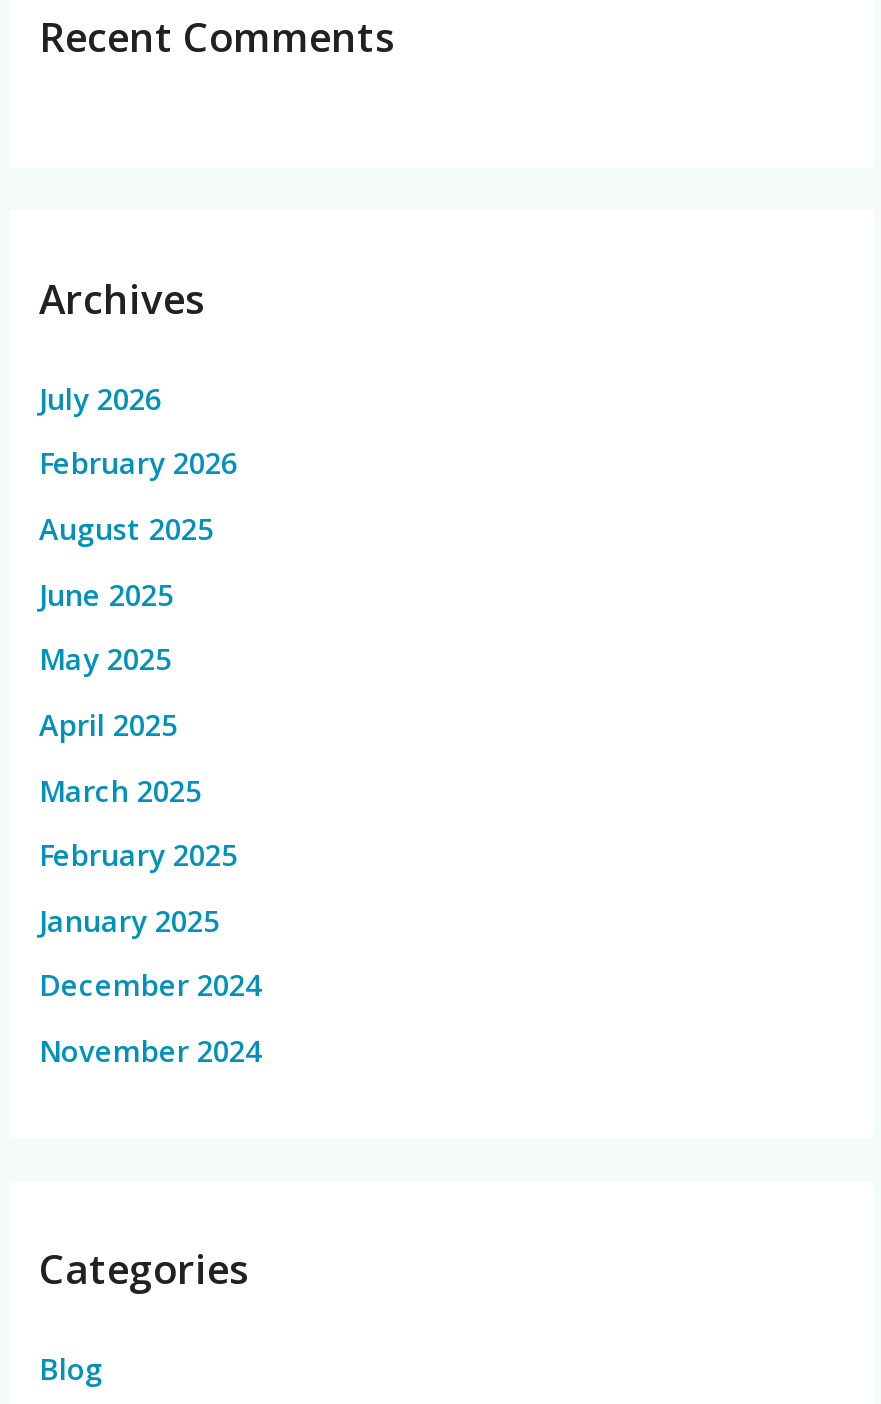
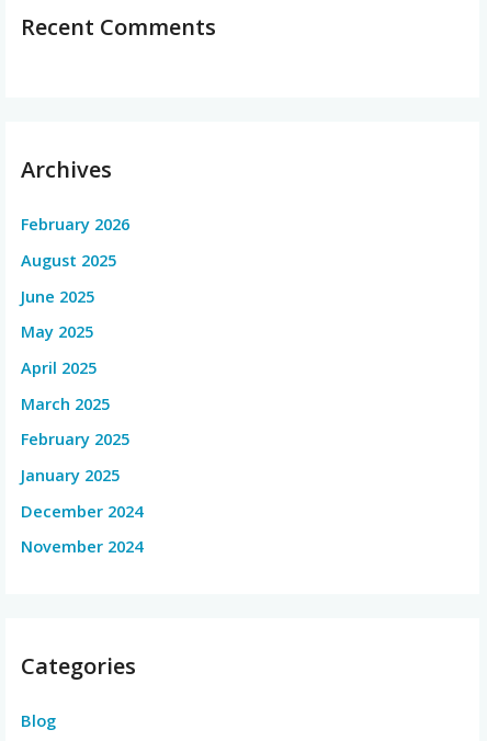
- July 2026
